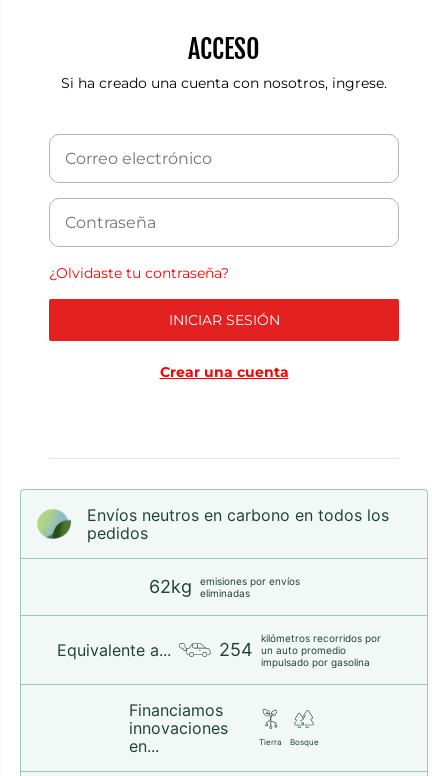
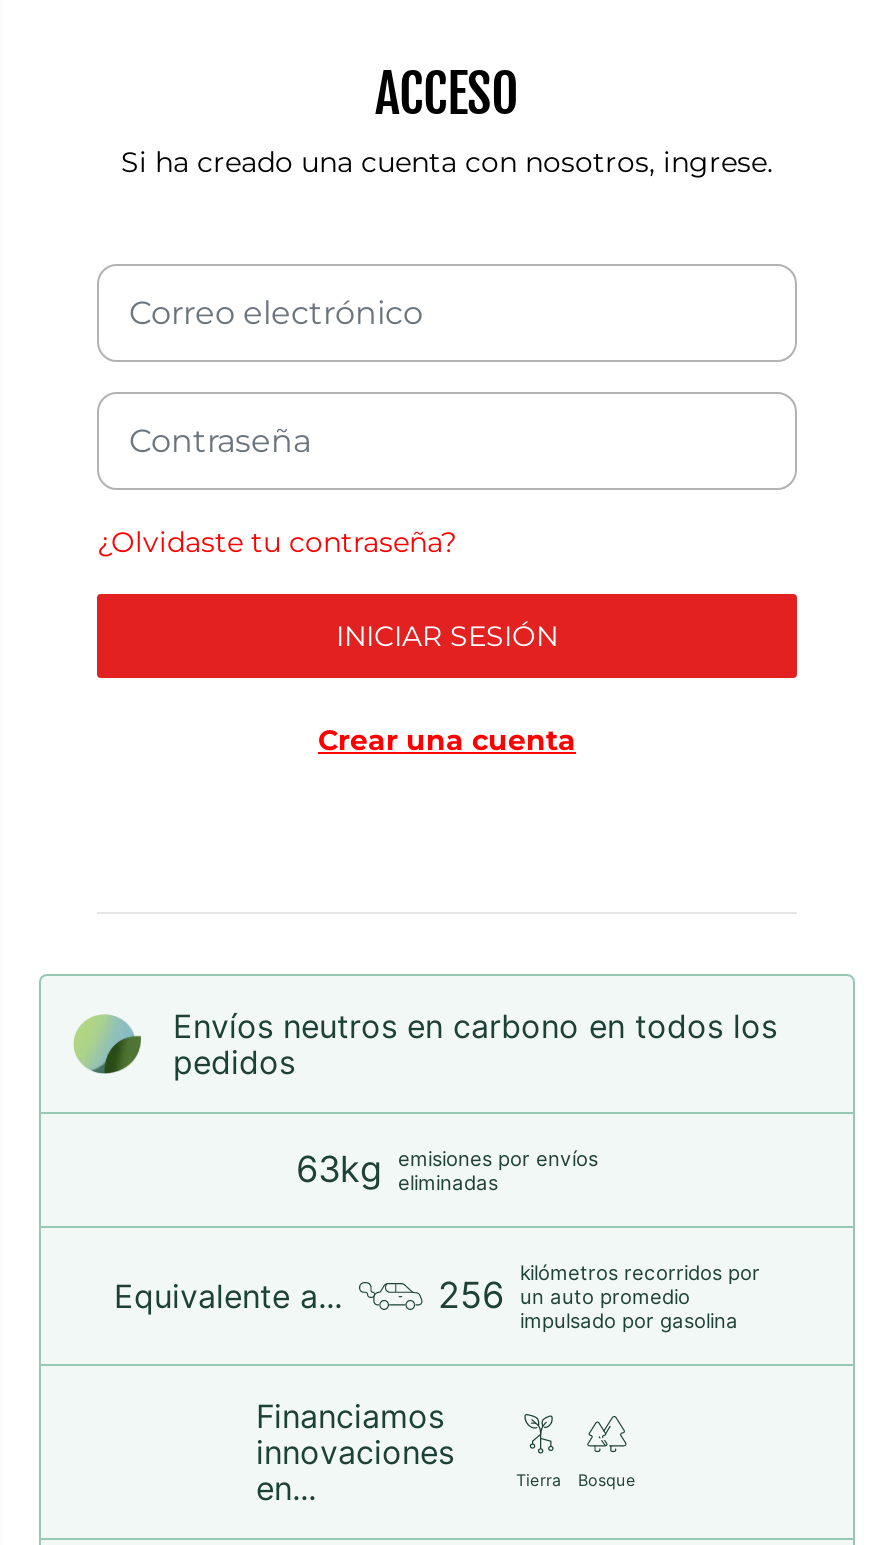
- 62kg emisiones por envíos eliminadas
+ 63kg emisiones por envíos eliminadas

- 254 un auto promedio
+ 256 un auto promedio
